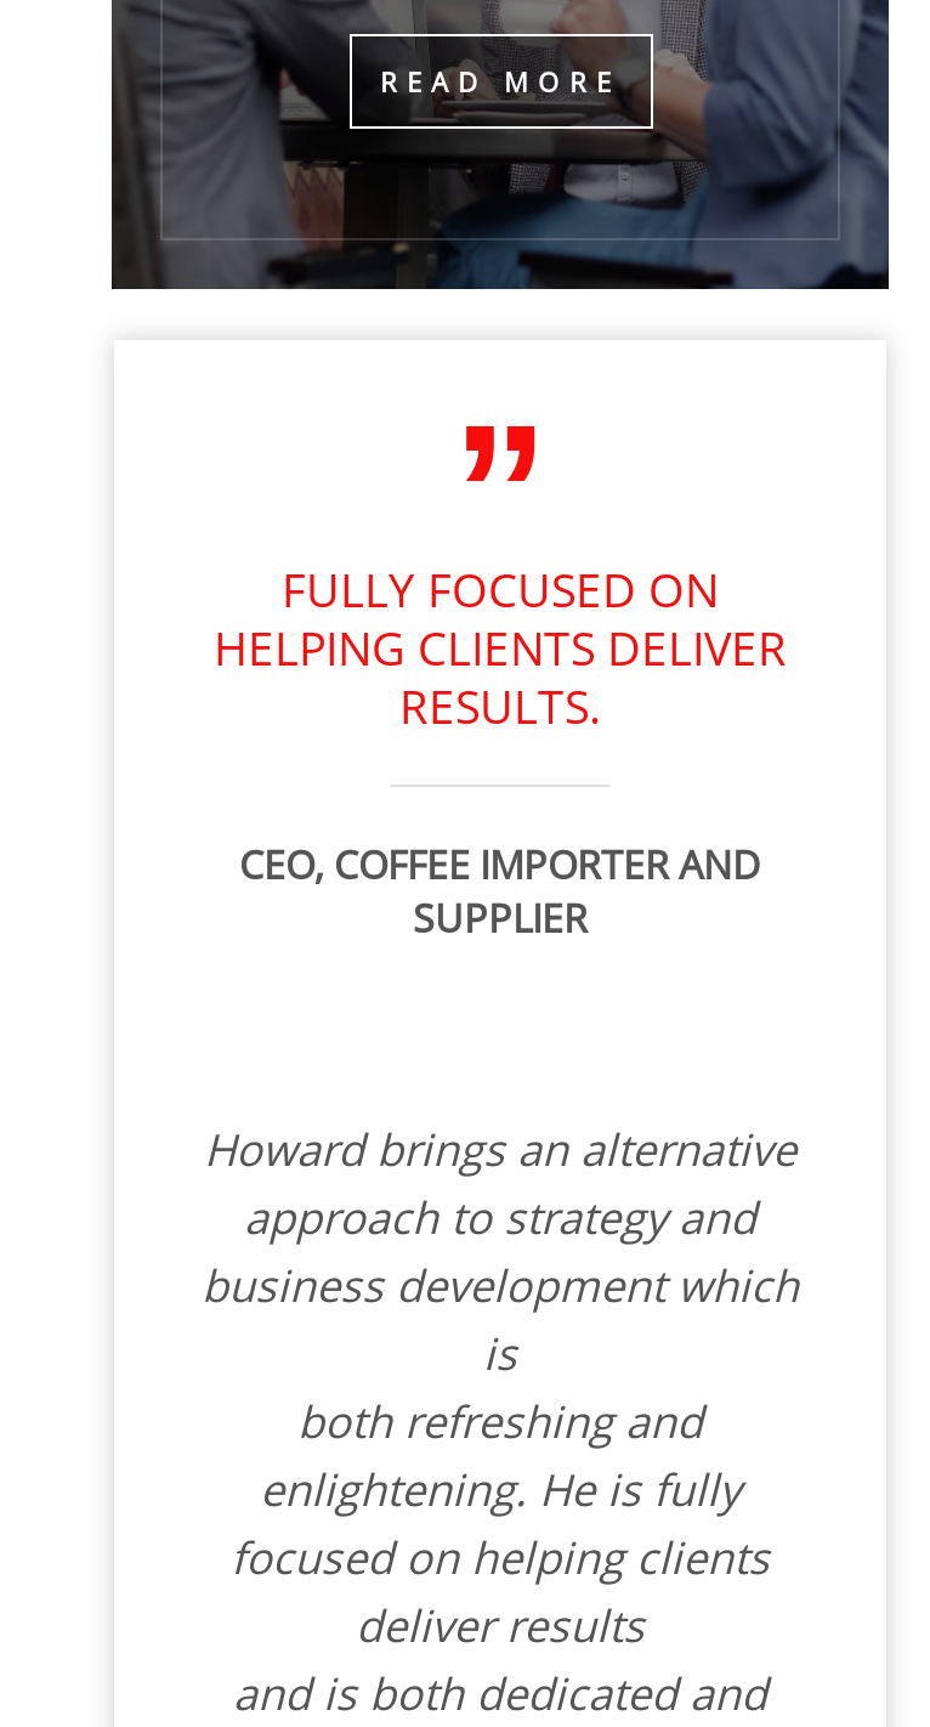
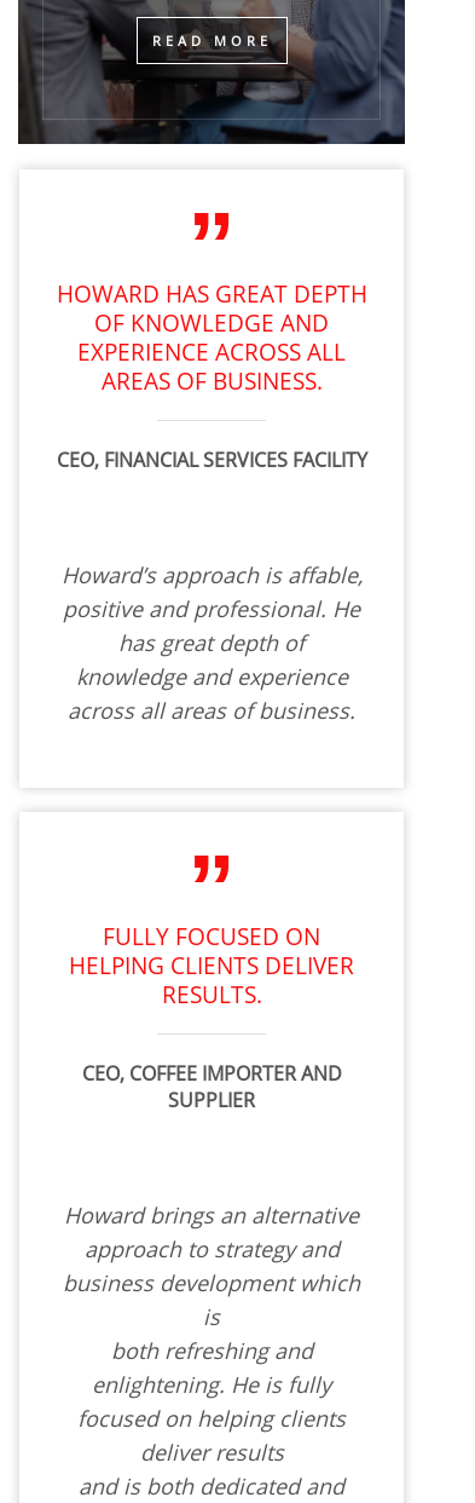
+ HOWARD HAS GREAT DEPTH
+ OF KNOWLEDGE AND
+ EXPERIENCE ACROSS ALL
+ AREAS OF BUSINESS.
+ CEO, FINANCIAL SERVICES FACILITY

+ Howard’s approach is affable,
+ positive and professional. He
+ has great depth of
+ knowledge and experience
+ across all areas of business.
